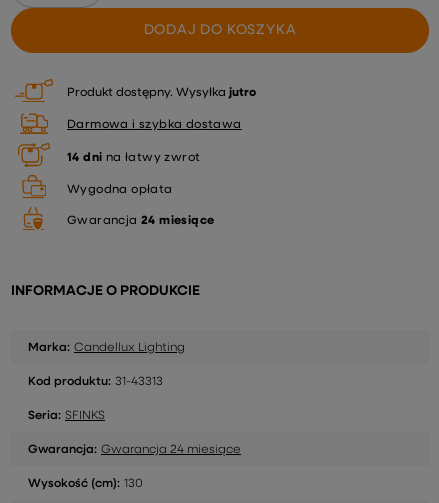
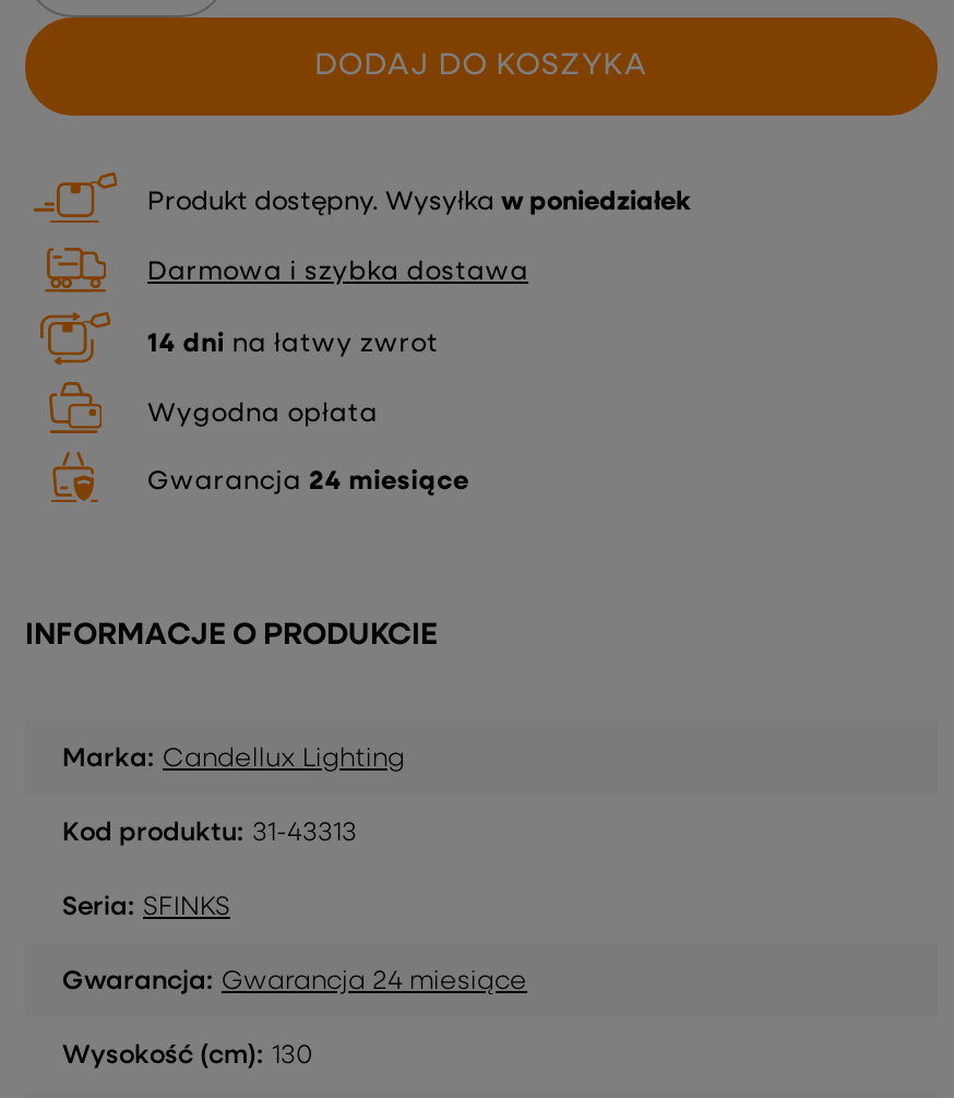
- Produkt dostępny Wysyłka jutro
+ Produkt dostępny Wysyłka w poniedziałek
